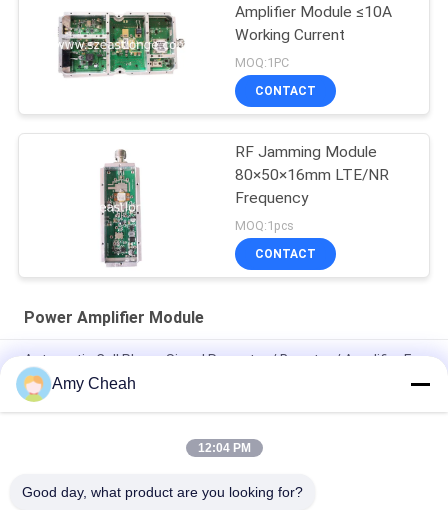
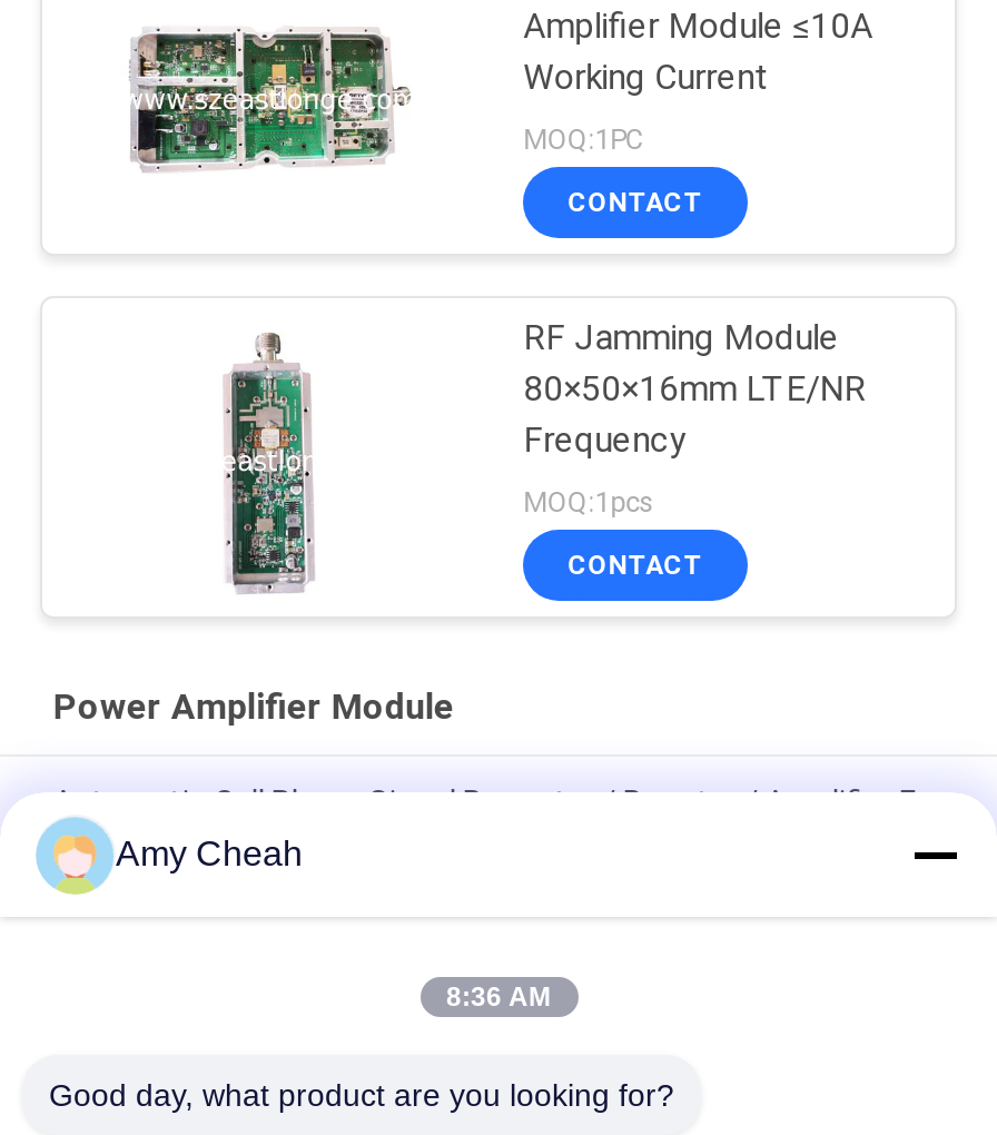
- 12:04 PM
+ 8:36 AM
